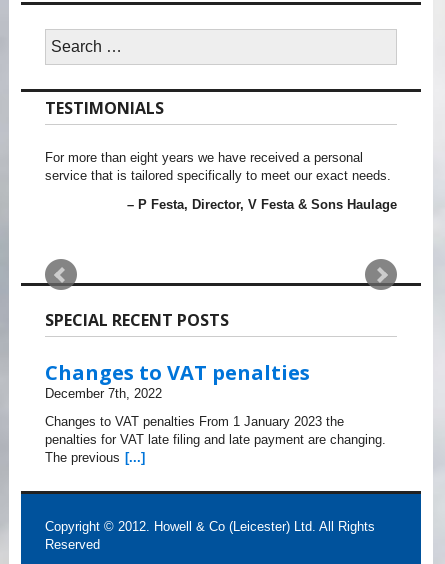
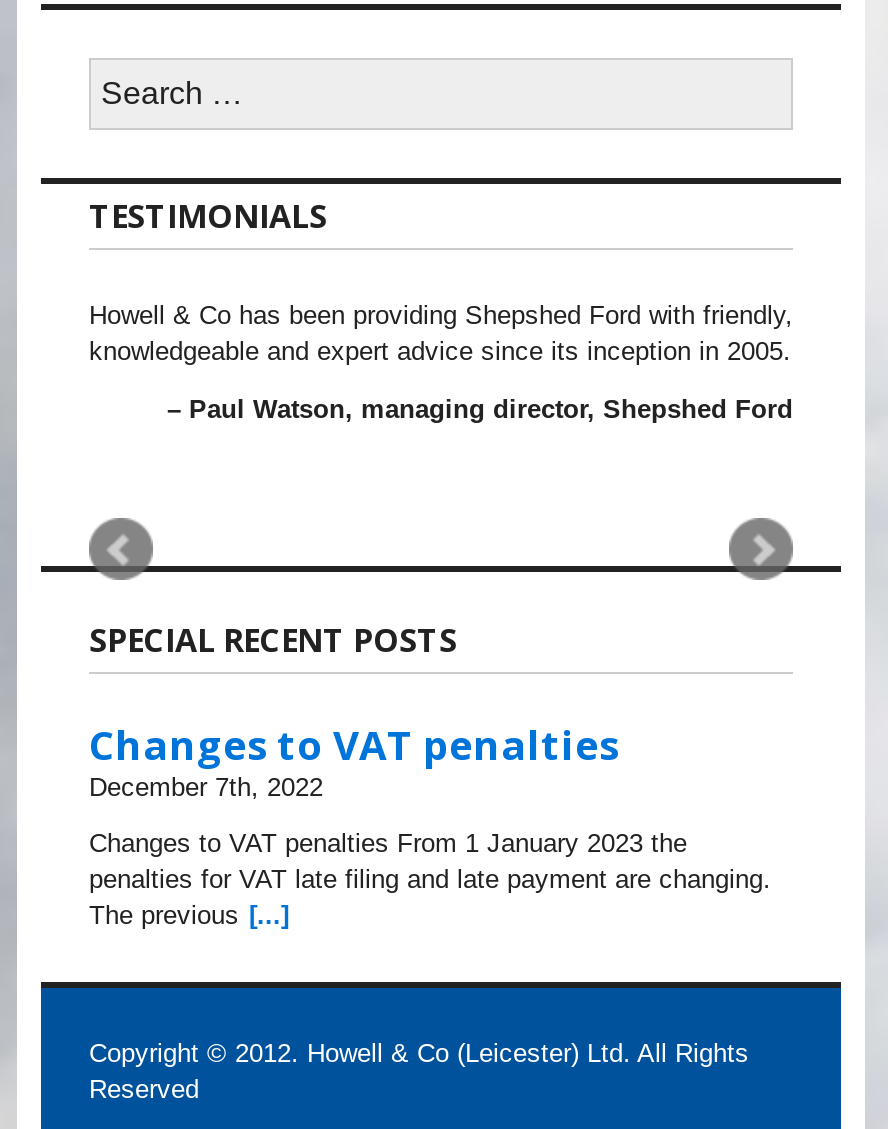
- For more than eight years we have received a personal
- service that is tailored specifically to meet our exact needs.
+ Howell & Co has been providing Shepshed Ford with friendly,
+ knowledgeable and expert advice since its inception in 2005.

- P Festa Director V Festa & Sons Haulage
+ Paul Watson managing director, Shepshed Ford
